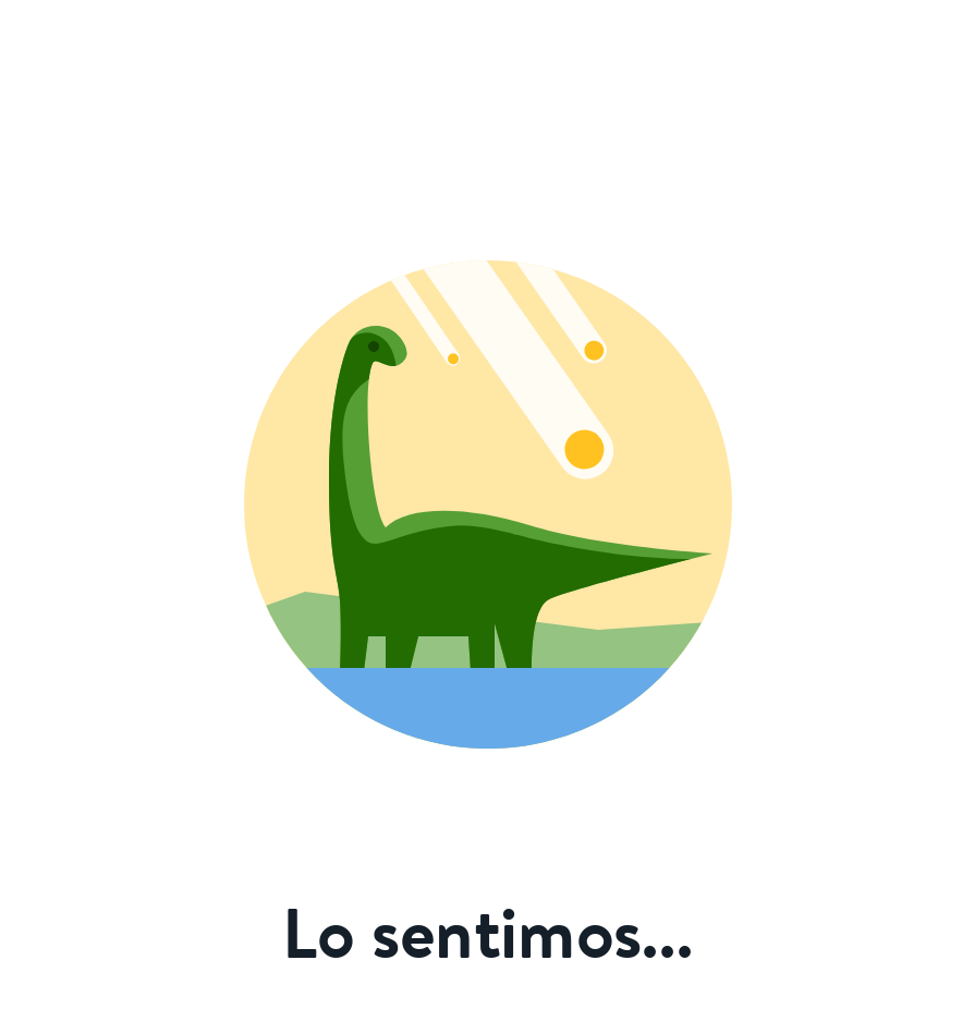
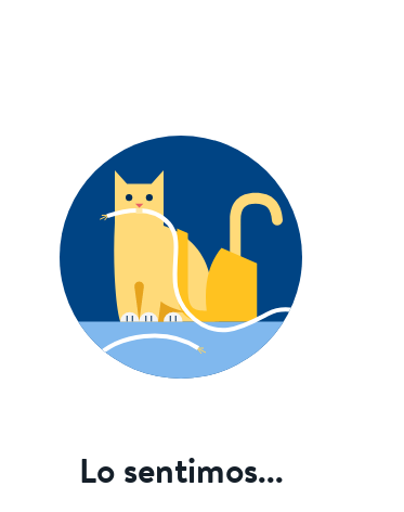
- [image]
+ [image]
